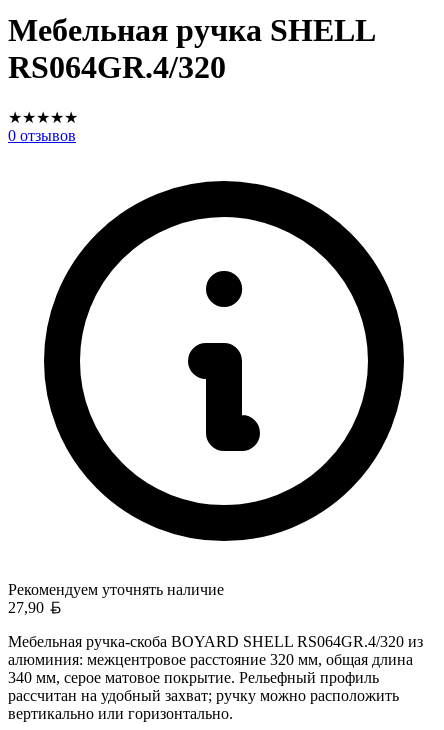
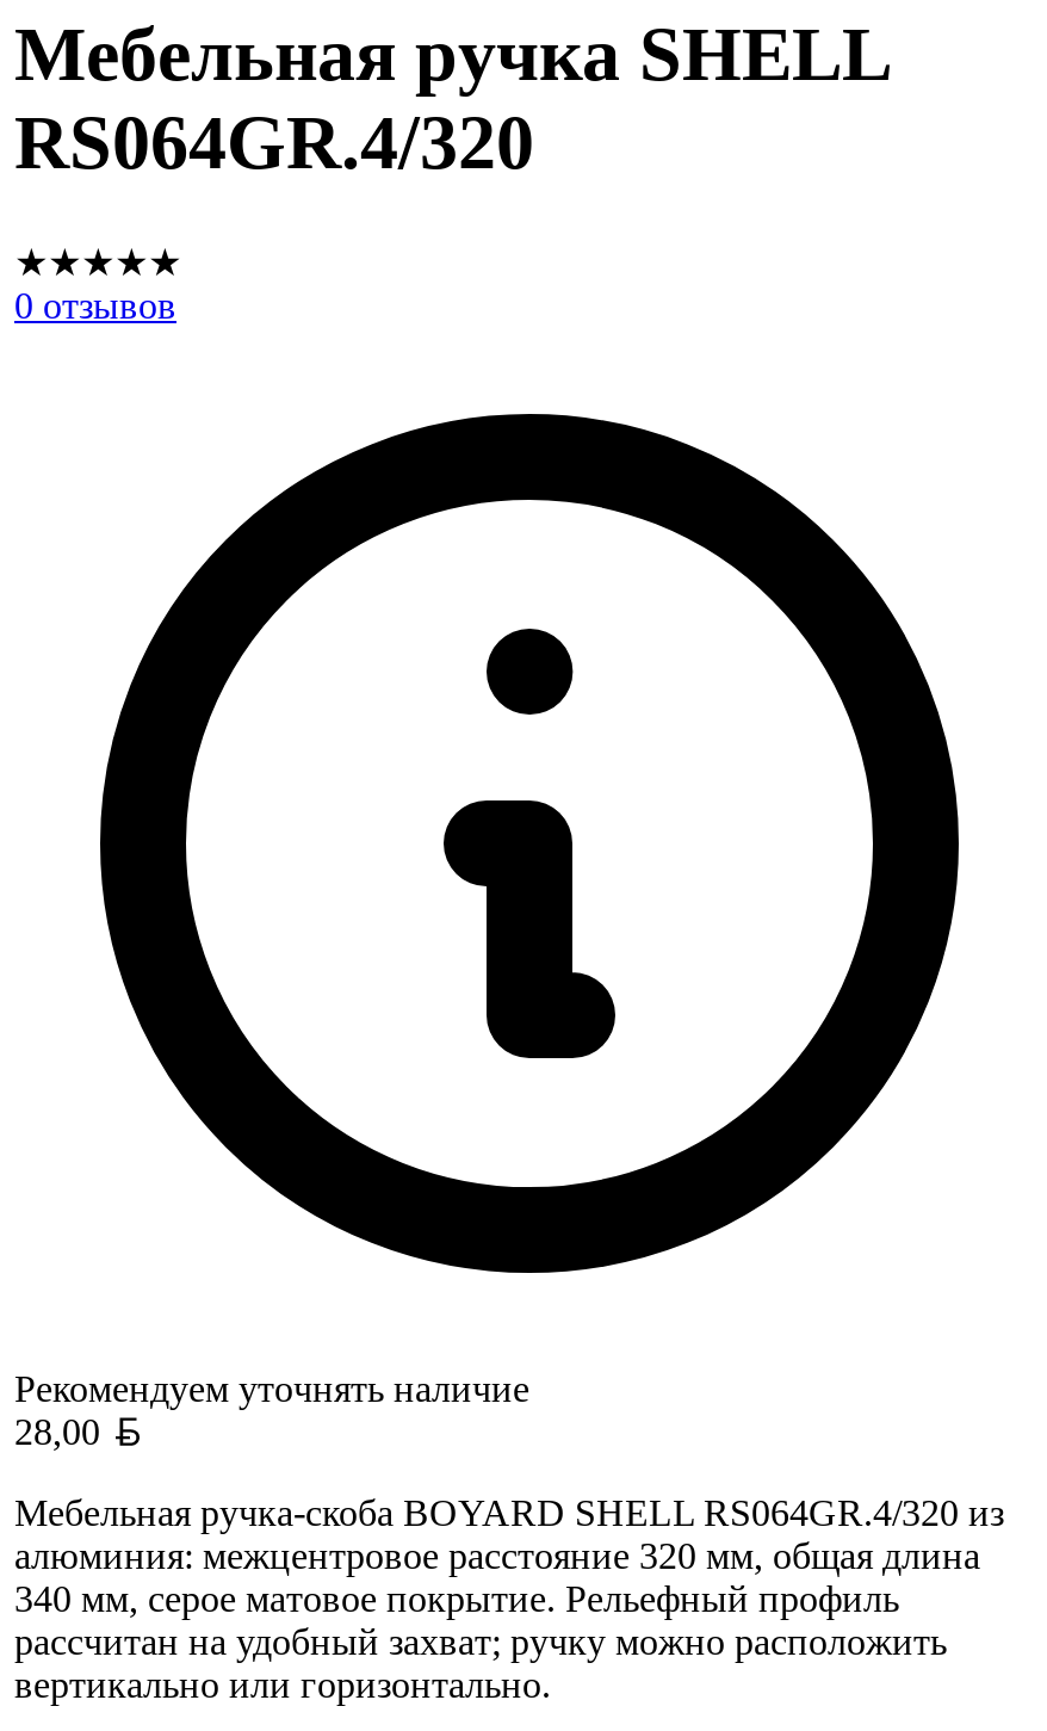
- 27,90
+ 28,00
